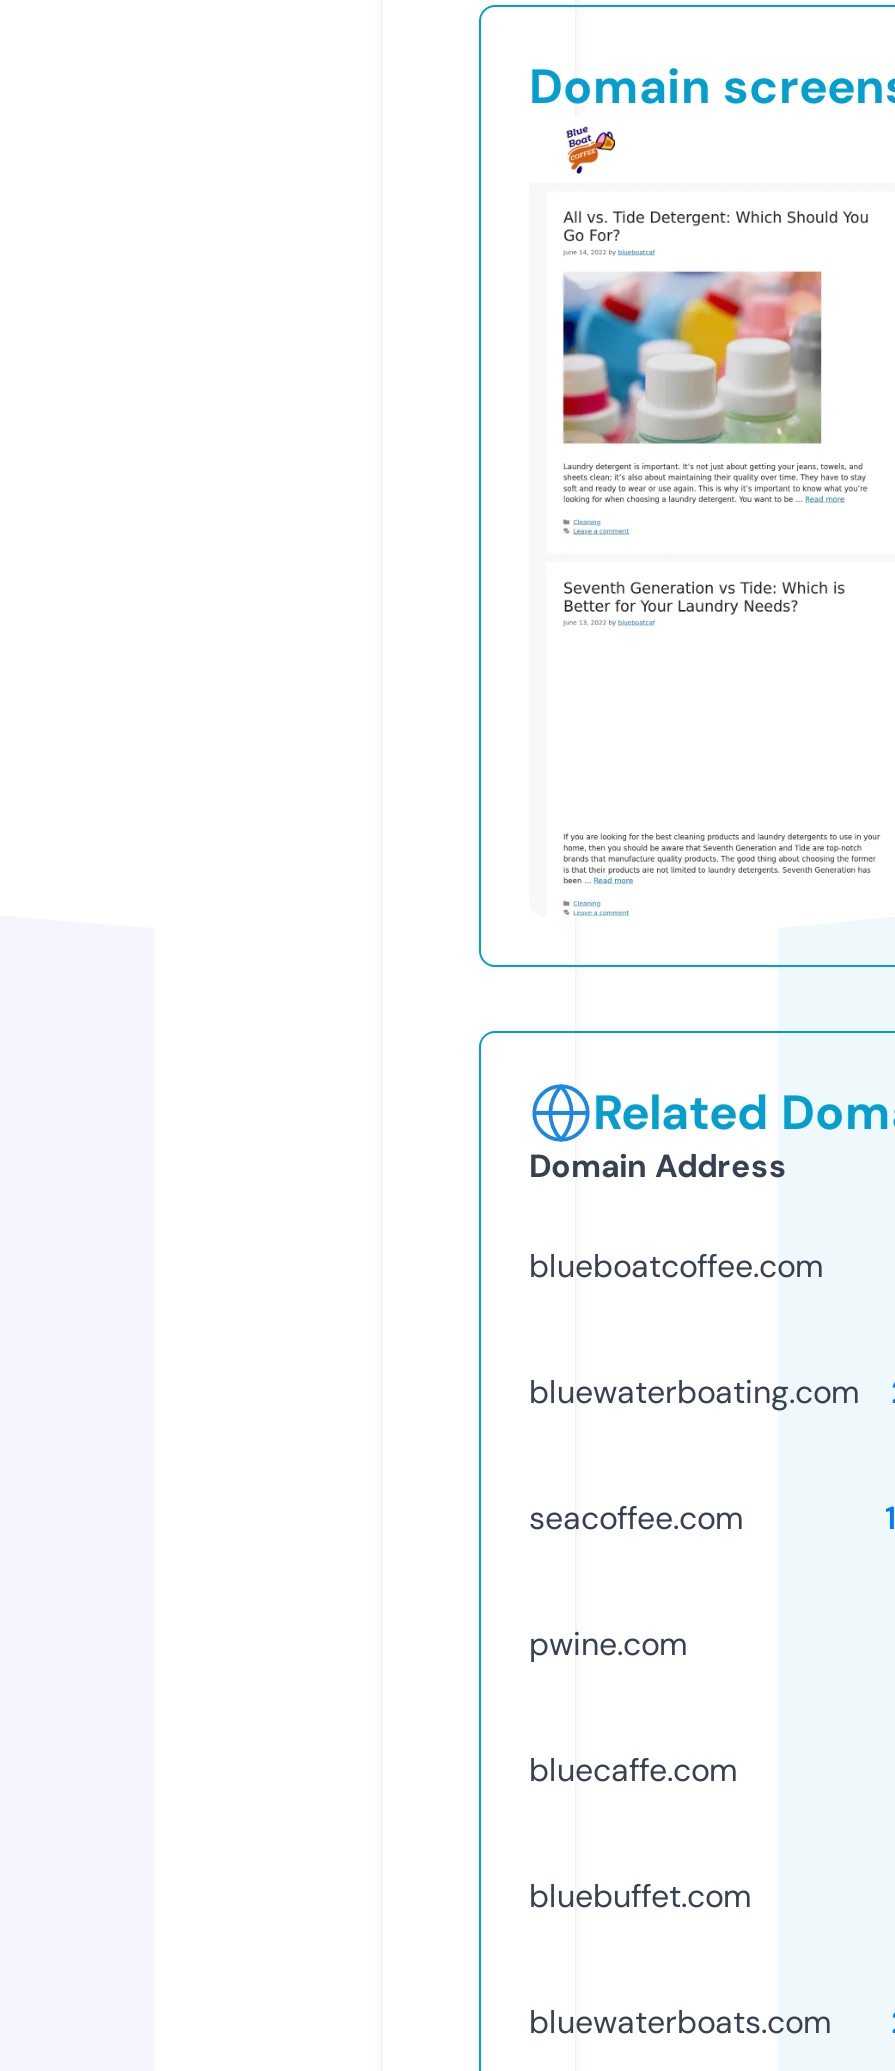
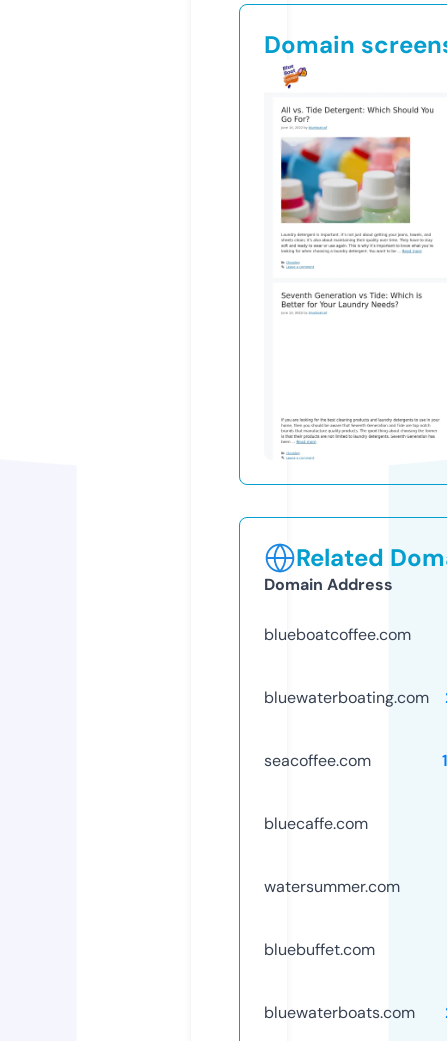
- pwine.com

moved up: bluecaffe.com

+ watersummer.com
